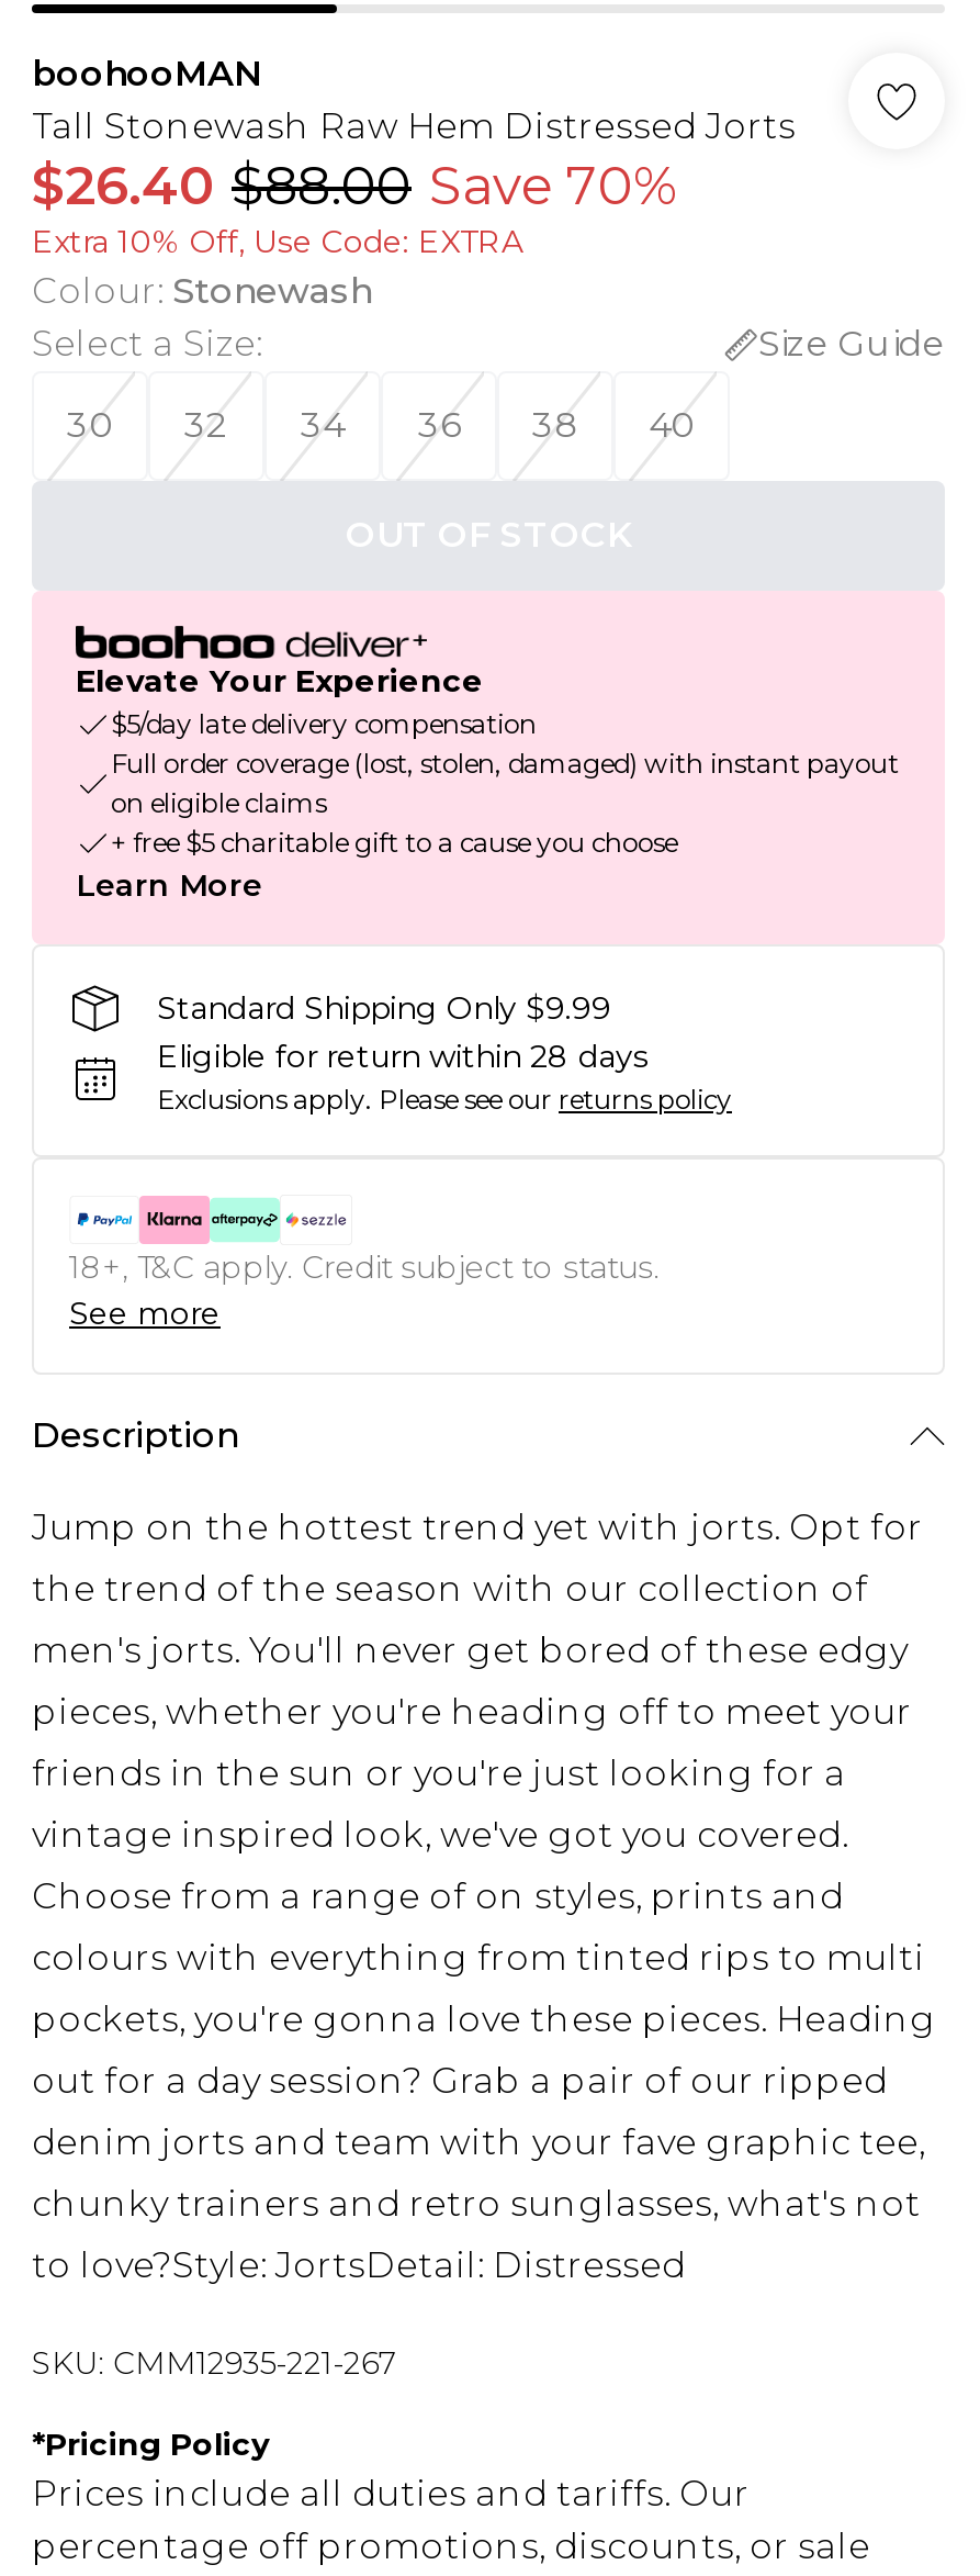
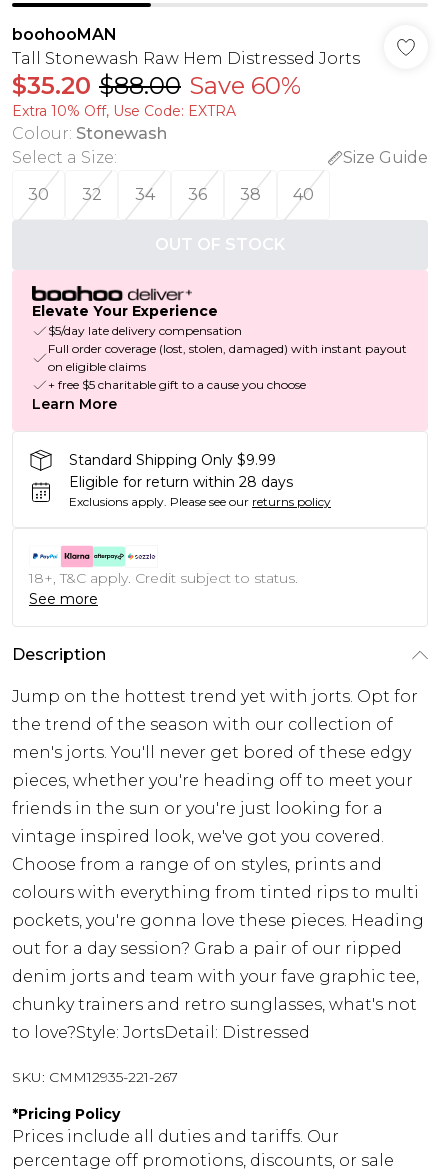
- $26.40 $88.00 Save 70%
+ $35.20 $88.00 Save 60%
